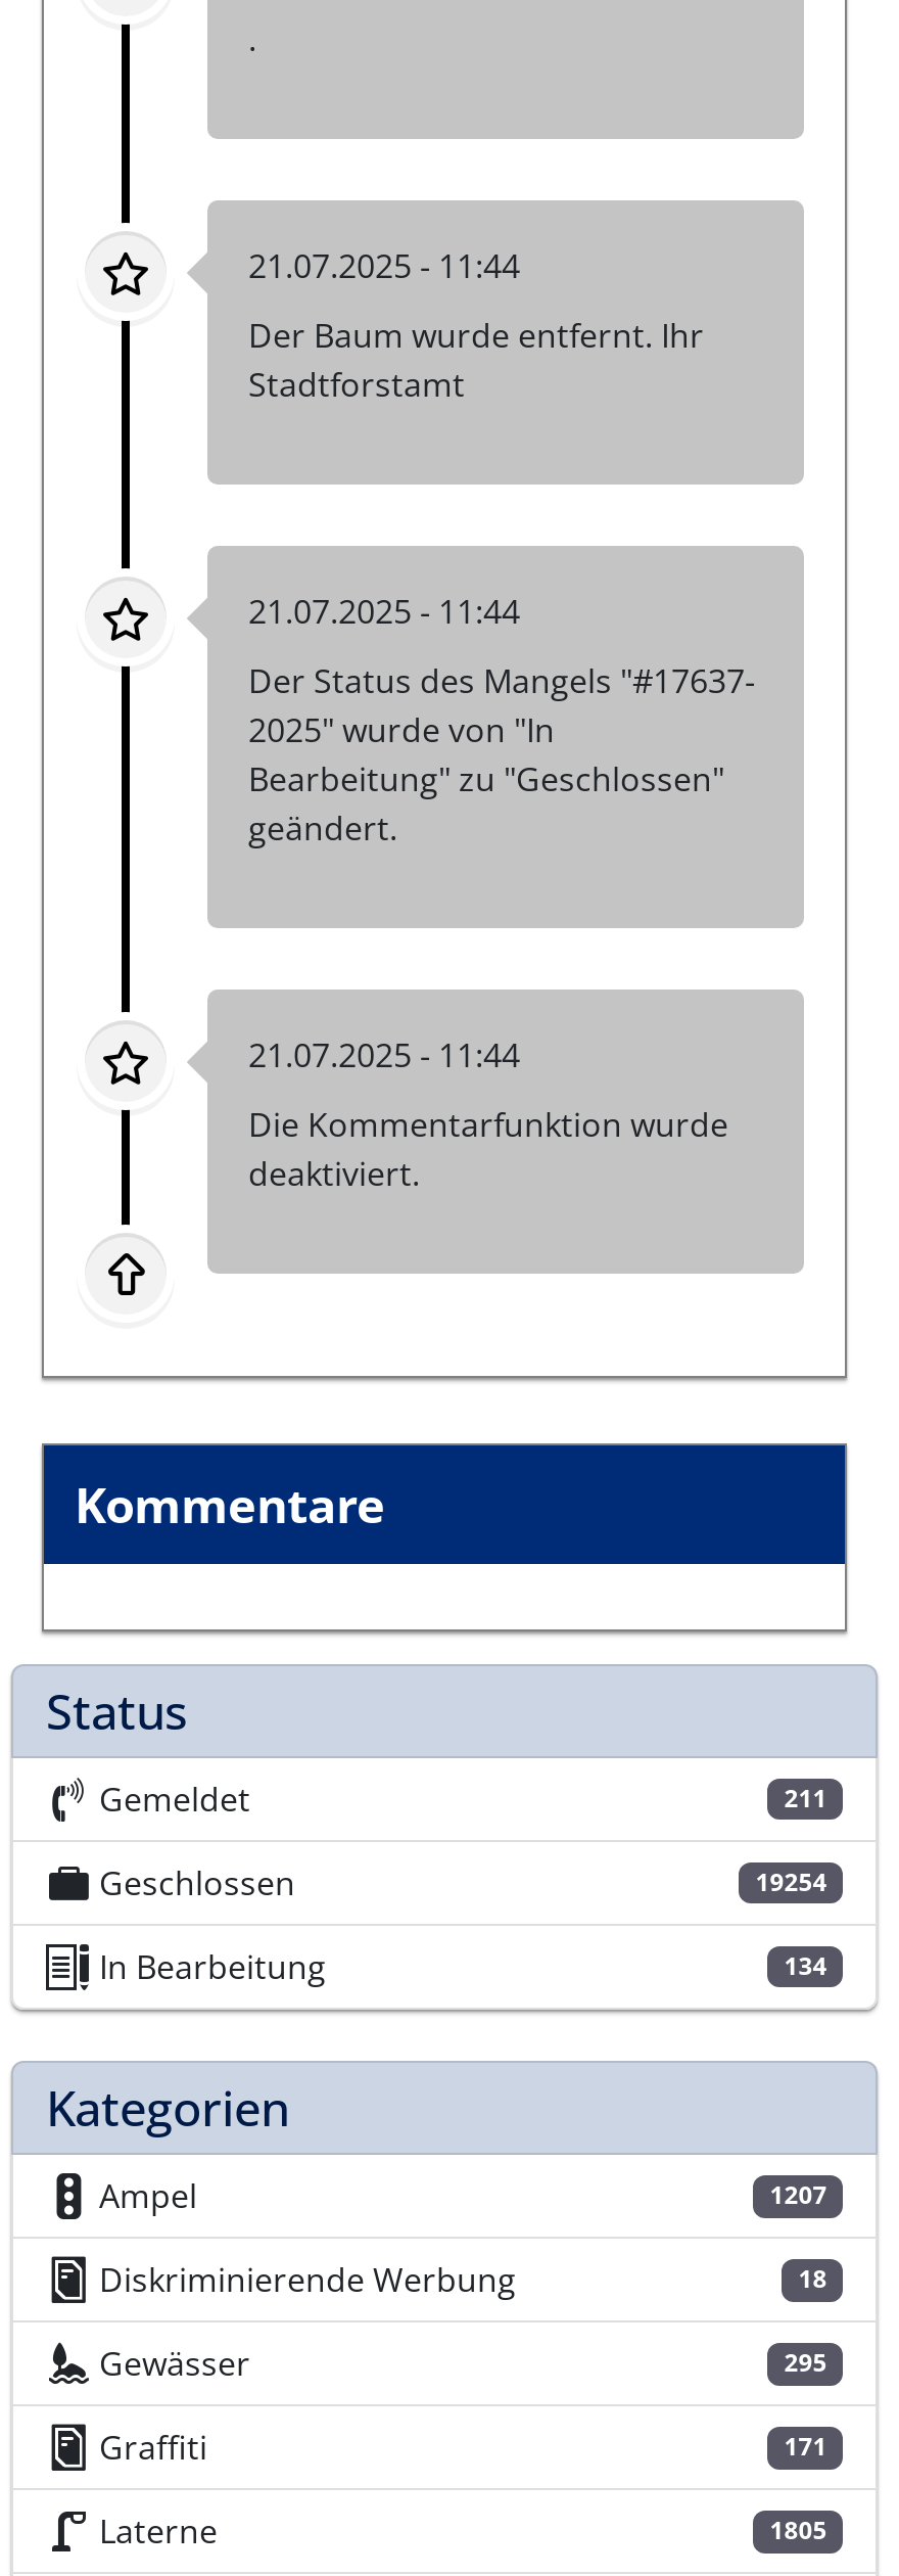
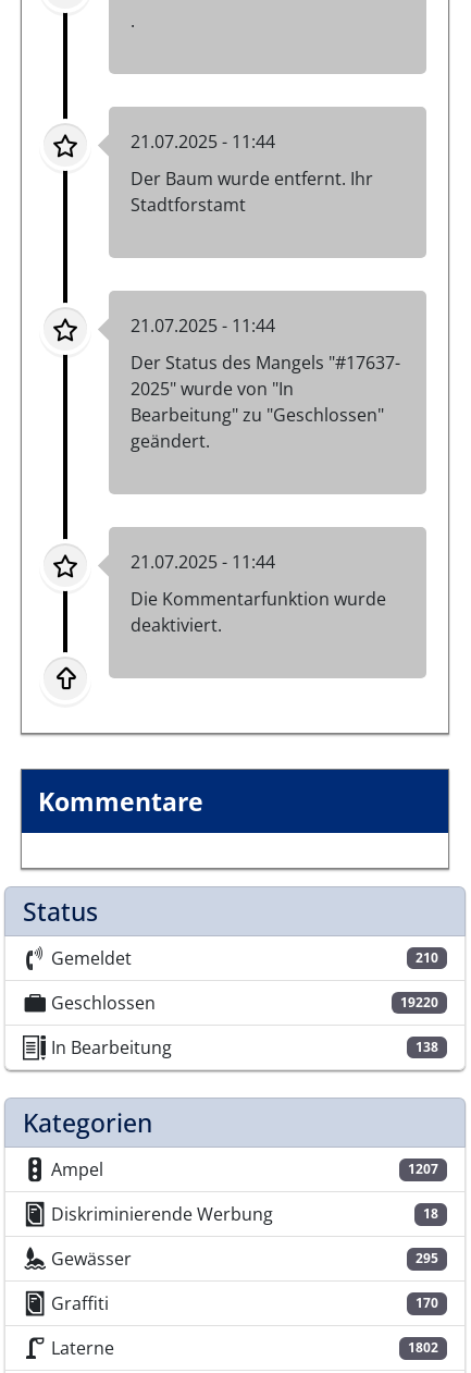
- 211
+ 210

- 19254
+ 19220

- 134
+ 138

- 171
+ 170

- 1805
+ 1802
